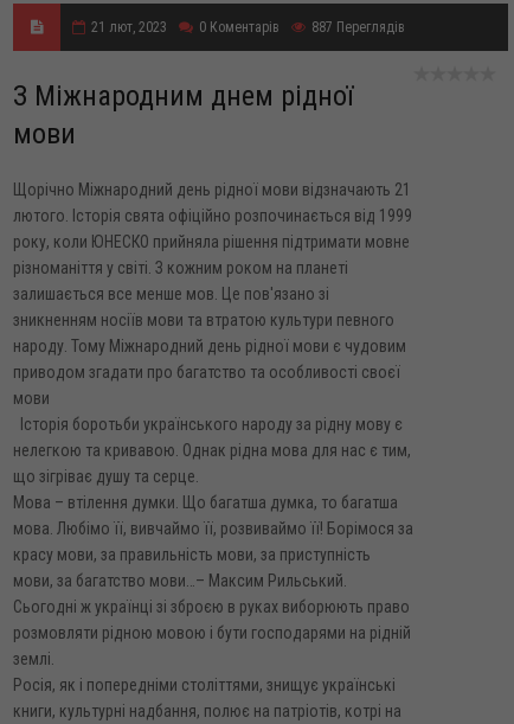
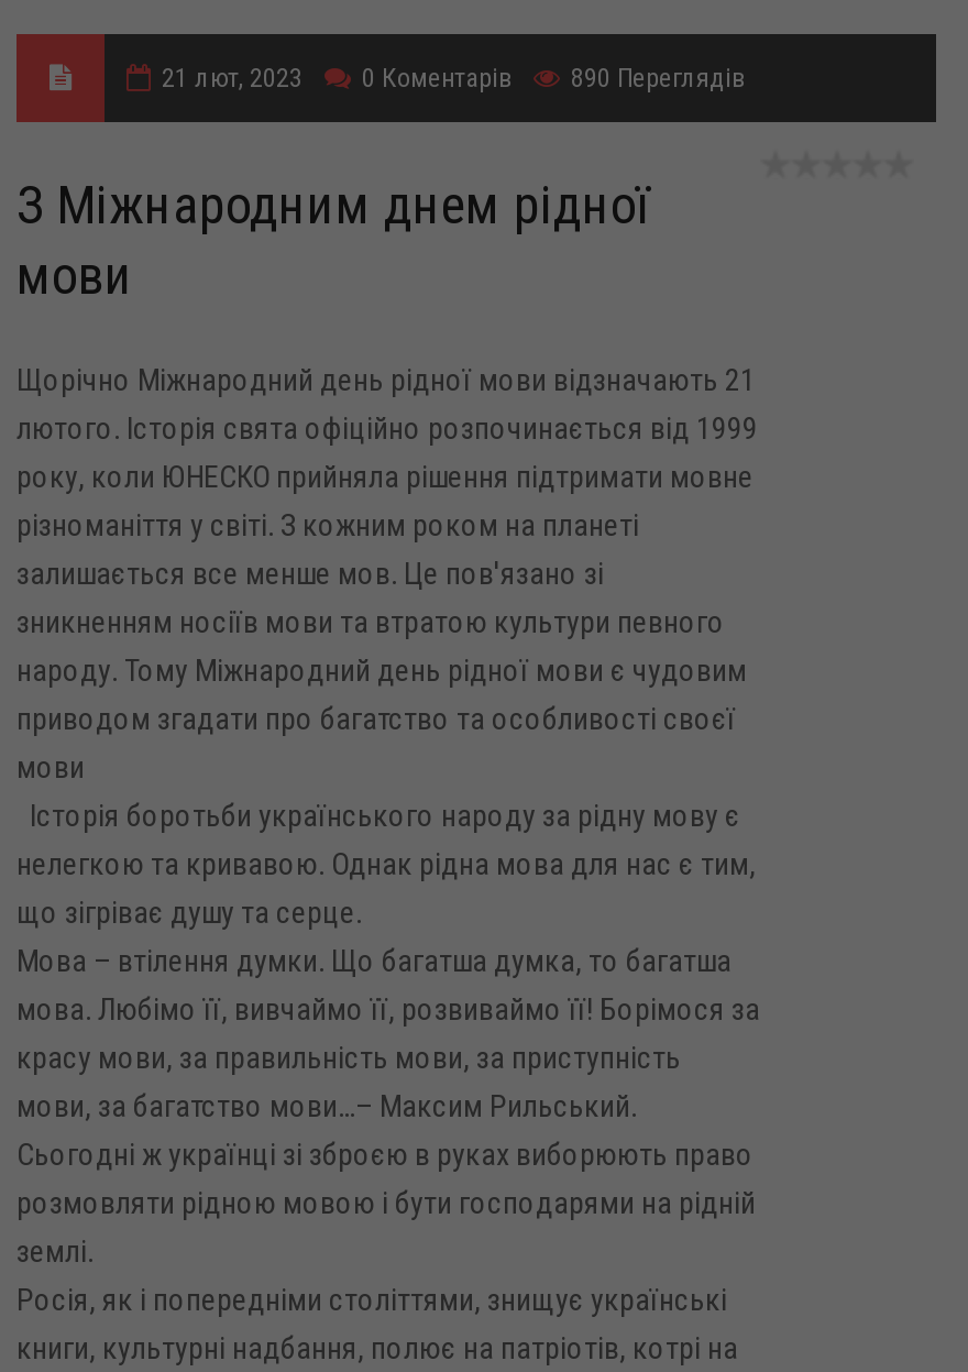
- 21 лют, 2023 0 Коментарів 887 Переглядів
+ 21 лют, 2023 0 Коментарів 890 Переглядів
